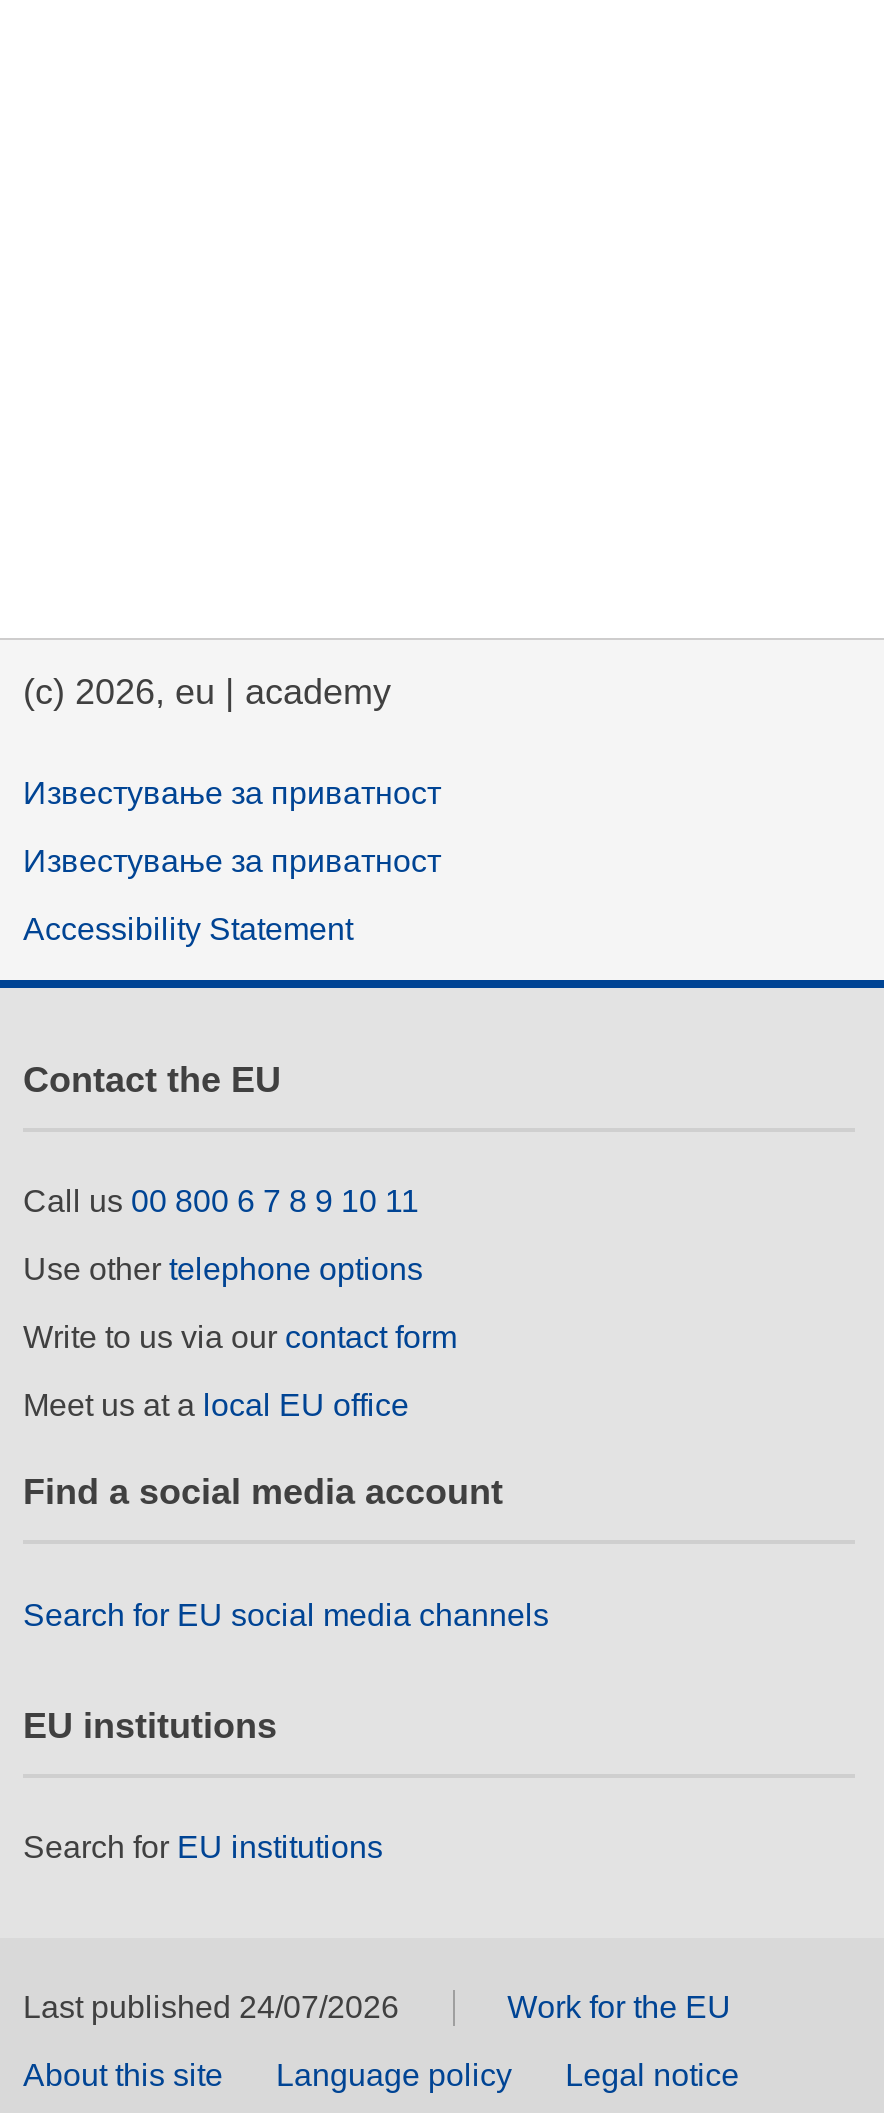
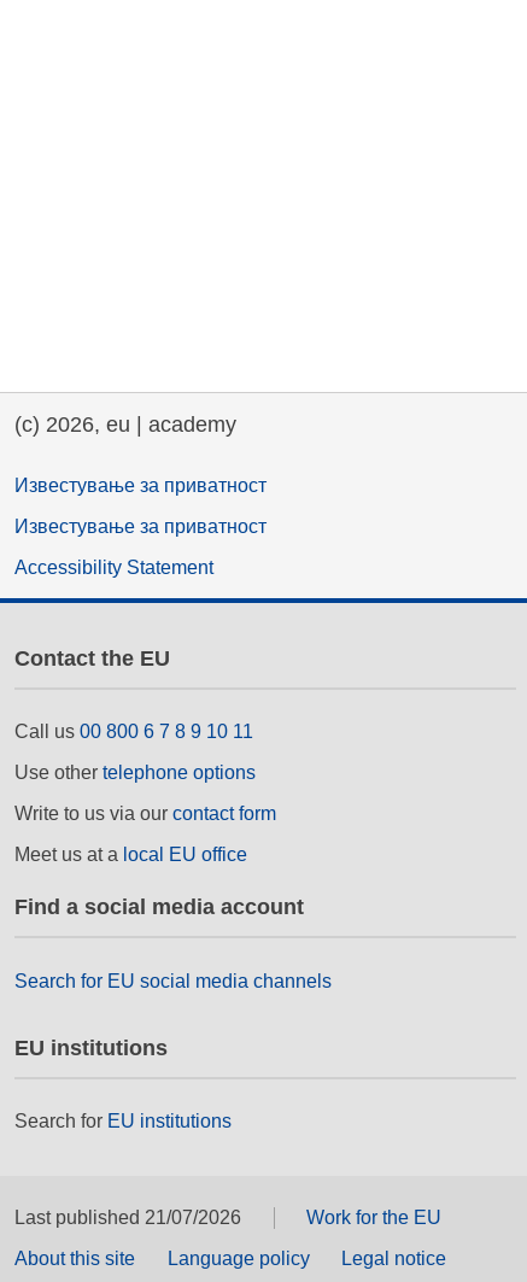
- Last published 24/07/2026
+ Last published 21/07/2026
